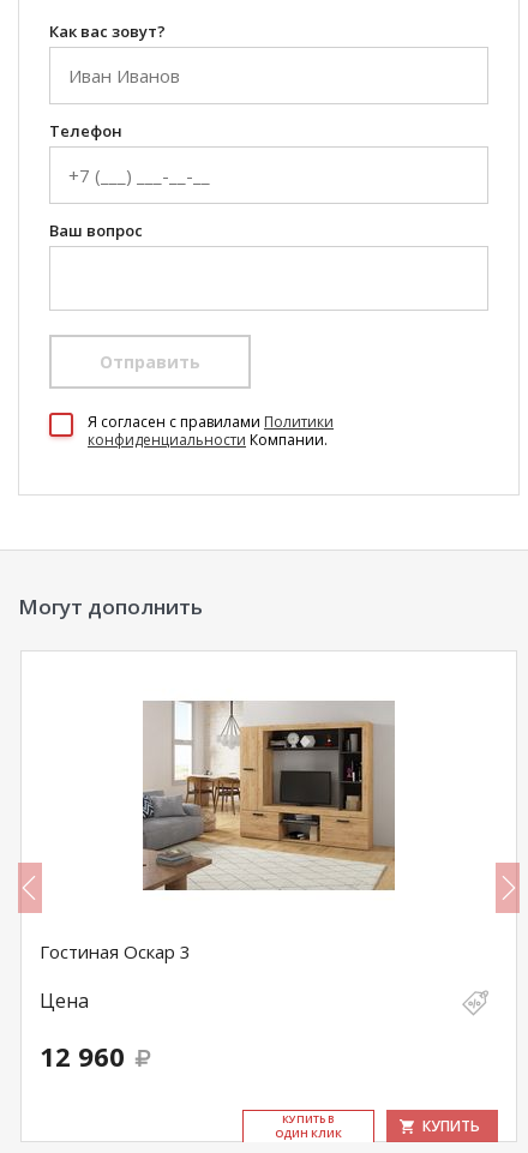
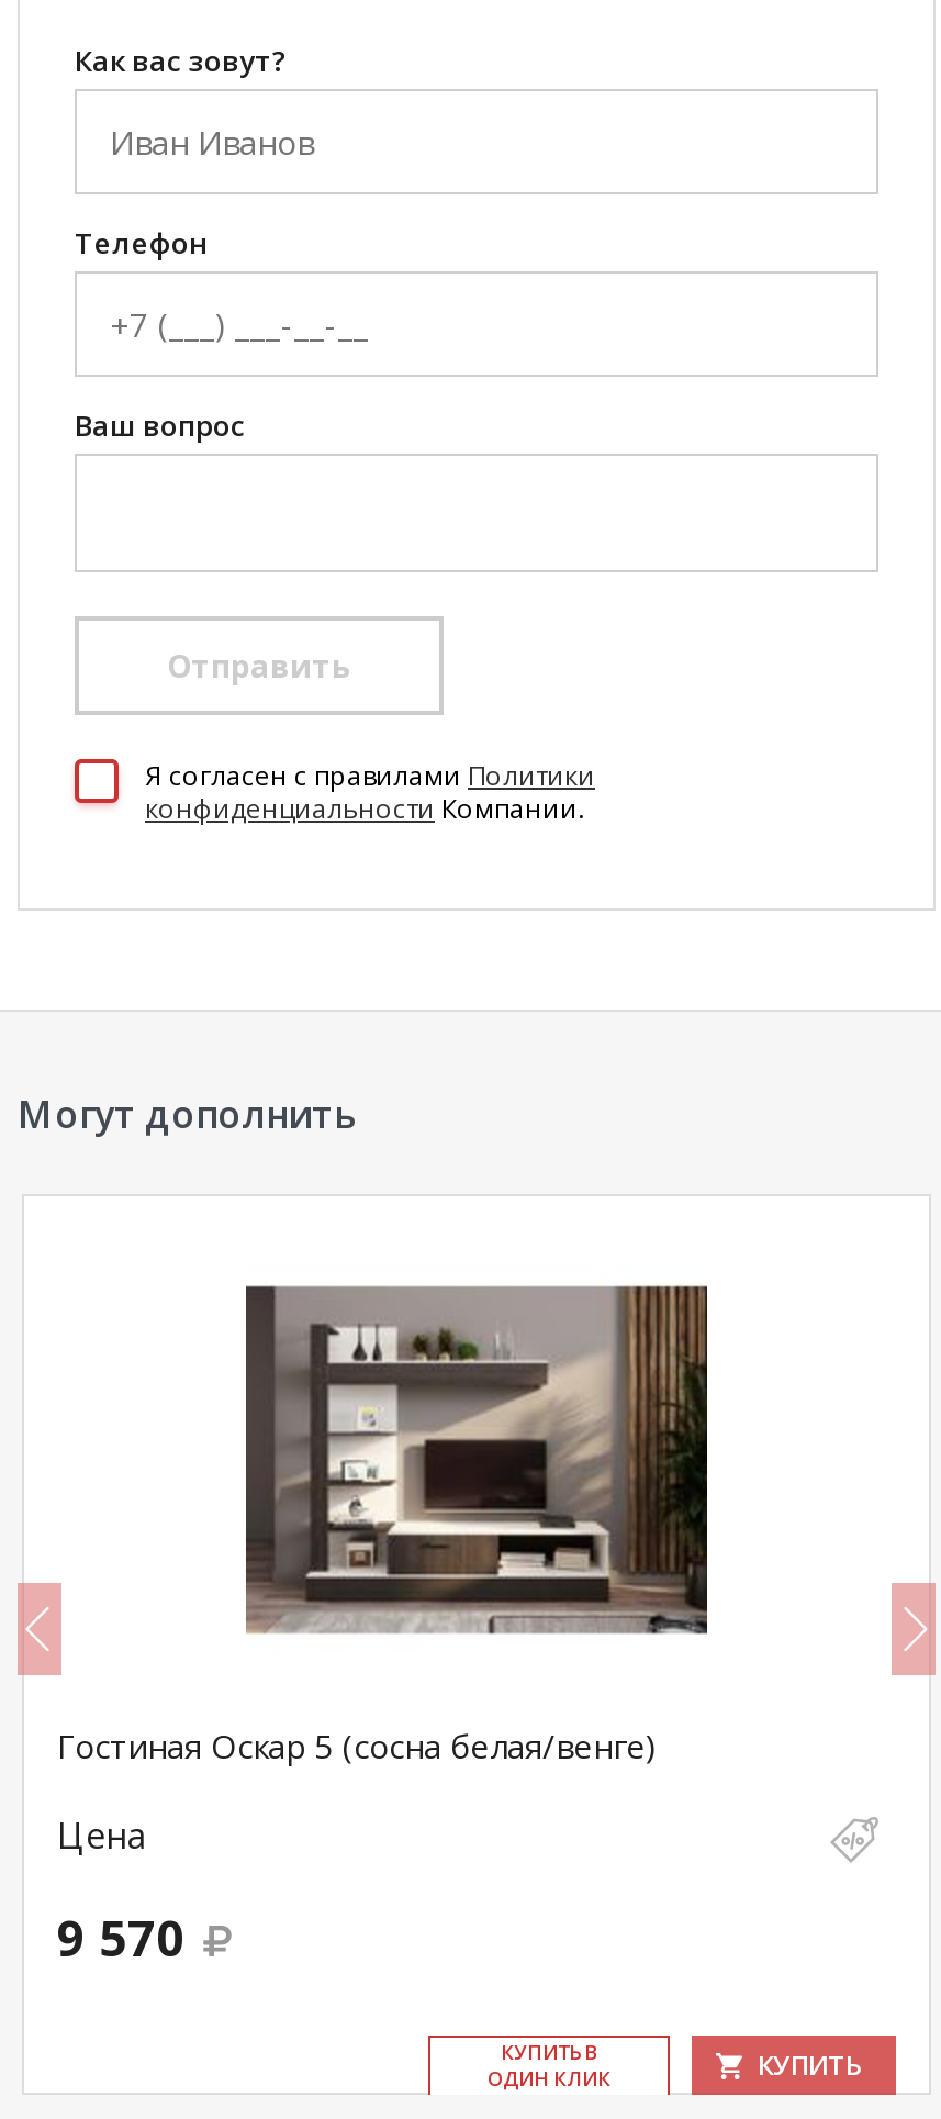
- [image]
- Гостиная Оскар 3
+ [image]
+ Гостиная Оскар 5 (сосна белая/венге)

- 12 960
+ 9 570
